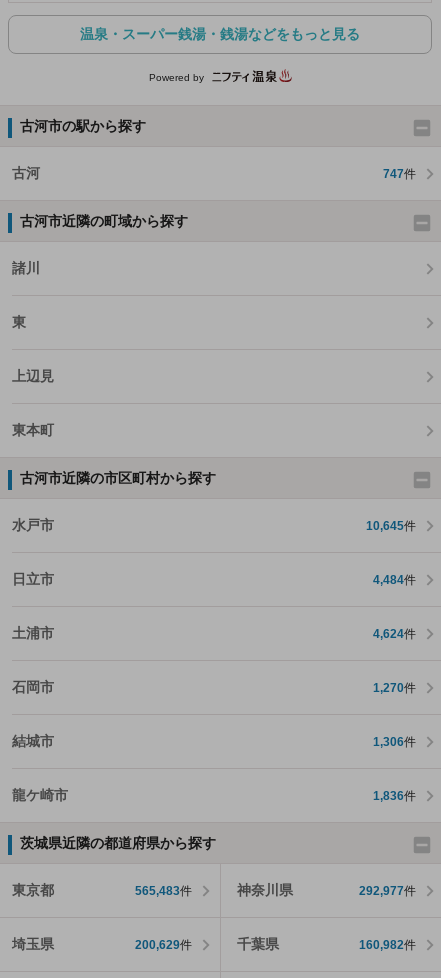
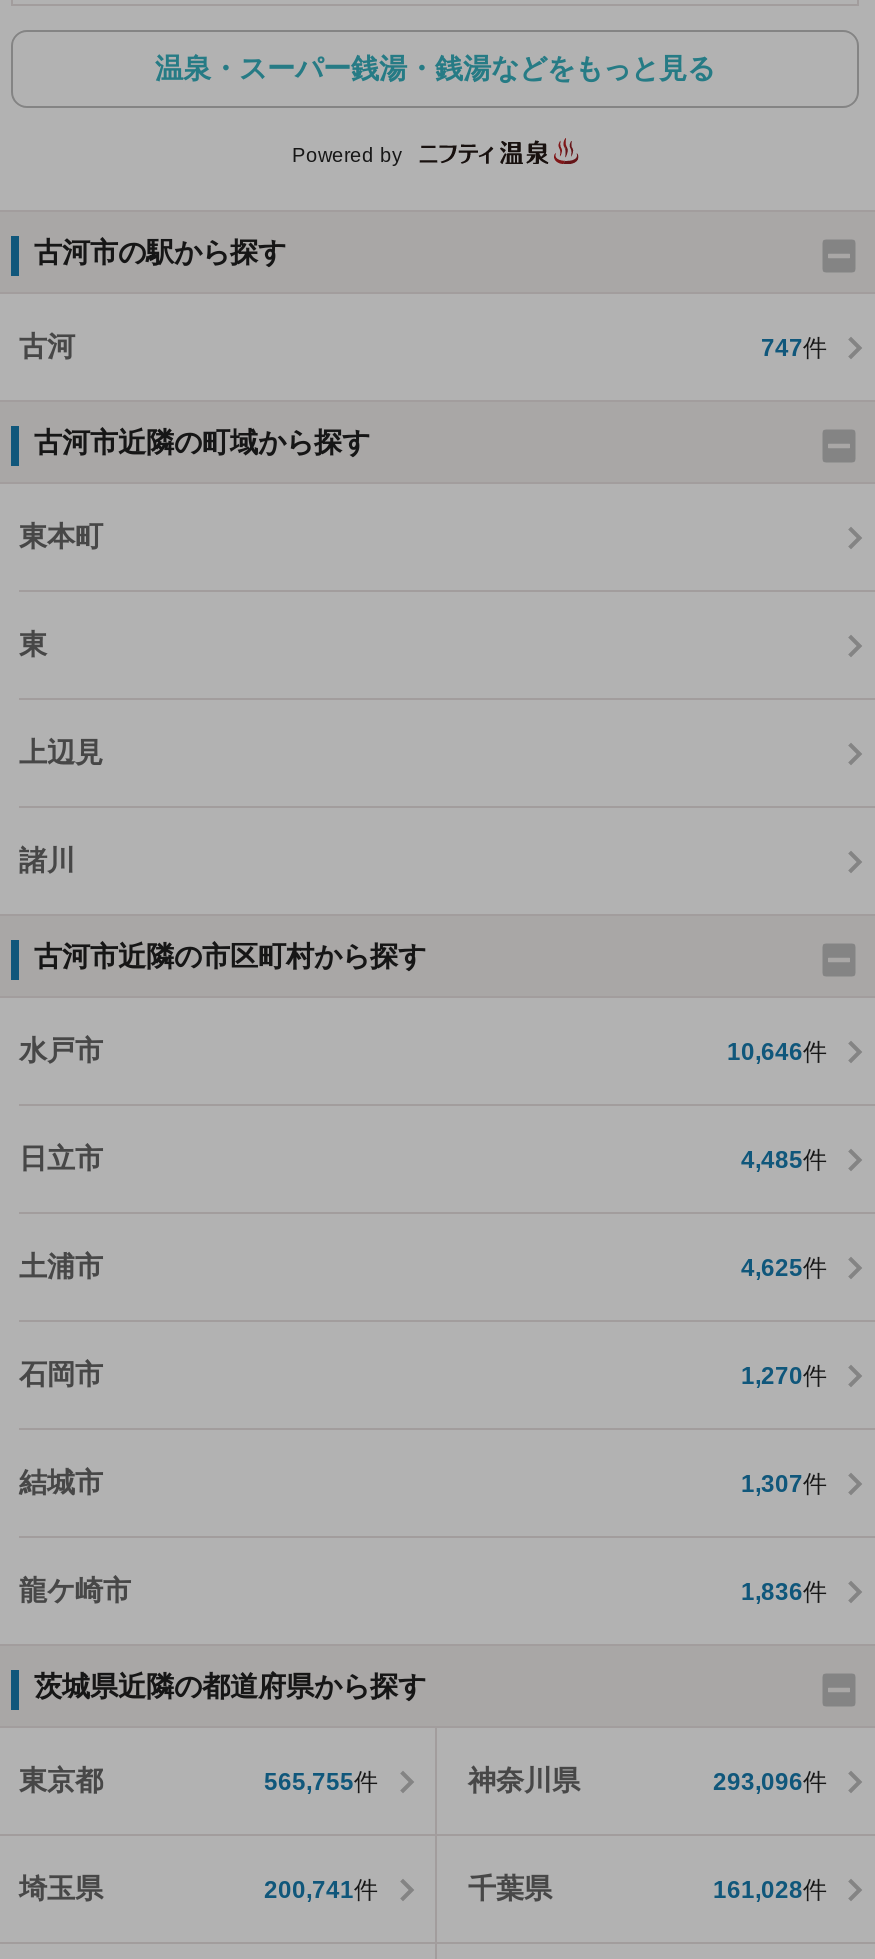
moved down: 諸川

moved up: 東本町

- 10,645件
+ 10,646件

- 4,484件
+ 4,485件

- 4,624件
+ 4,625件

- 1,306件
+ 1,307件

- 565,483件
+ 565,755件

- 292,977件
+ 293,096件

- 200,629件
+ 200,741件

- 160,982件
+ 161,028件
